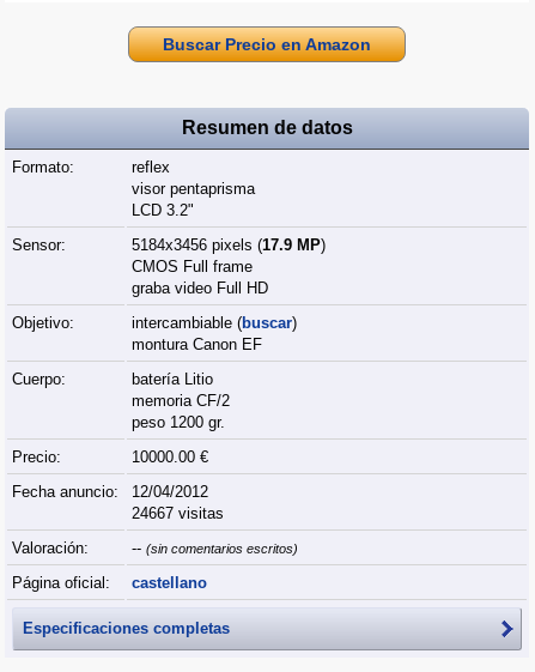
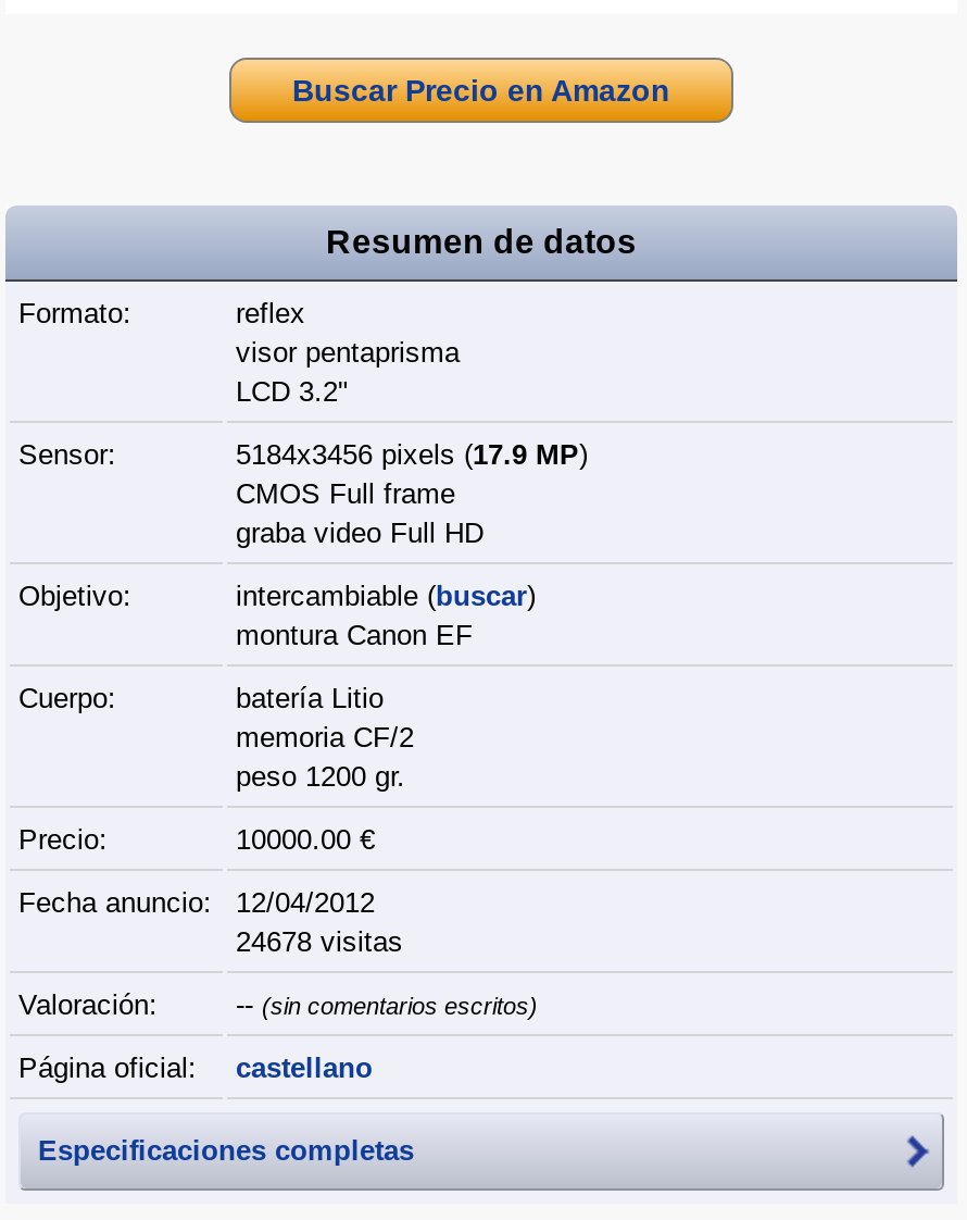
- 24667 visitas
+ 24678 visitas
